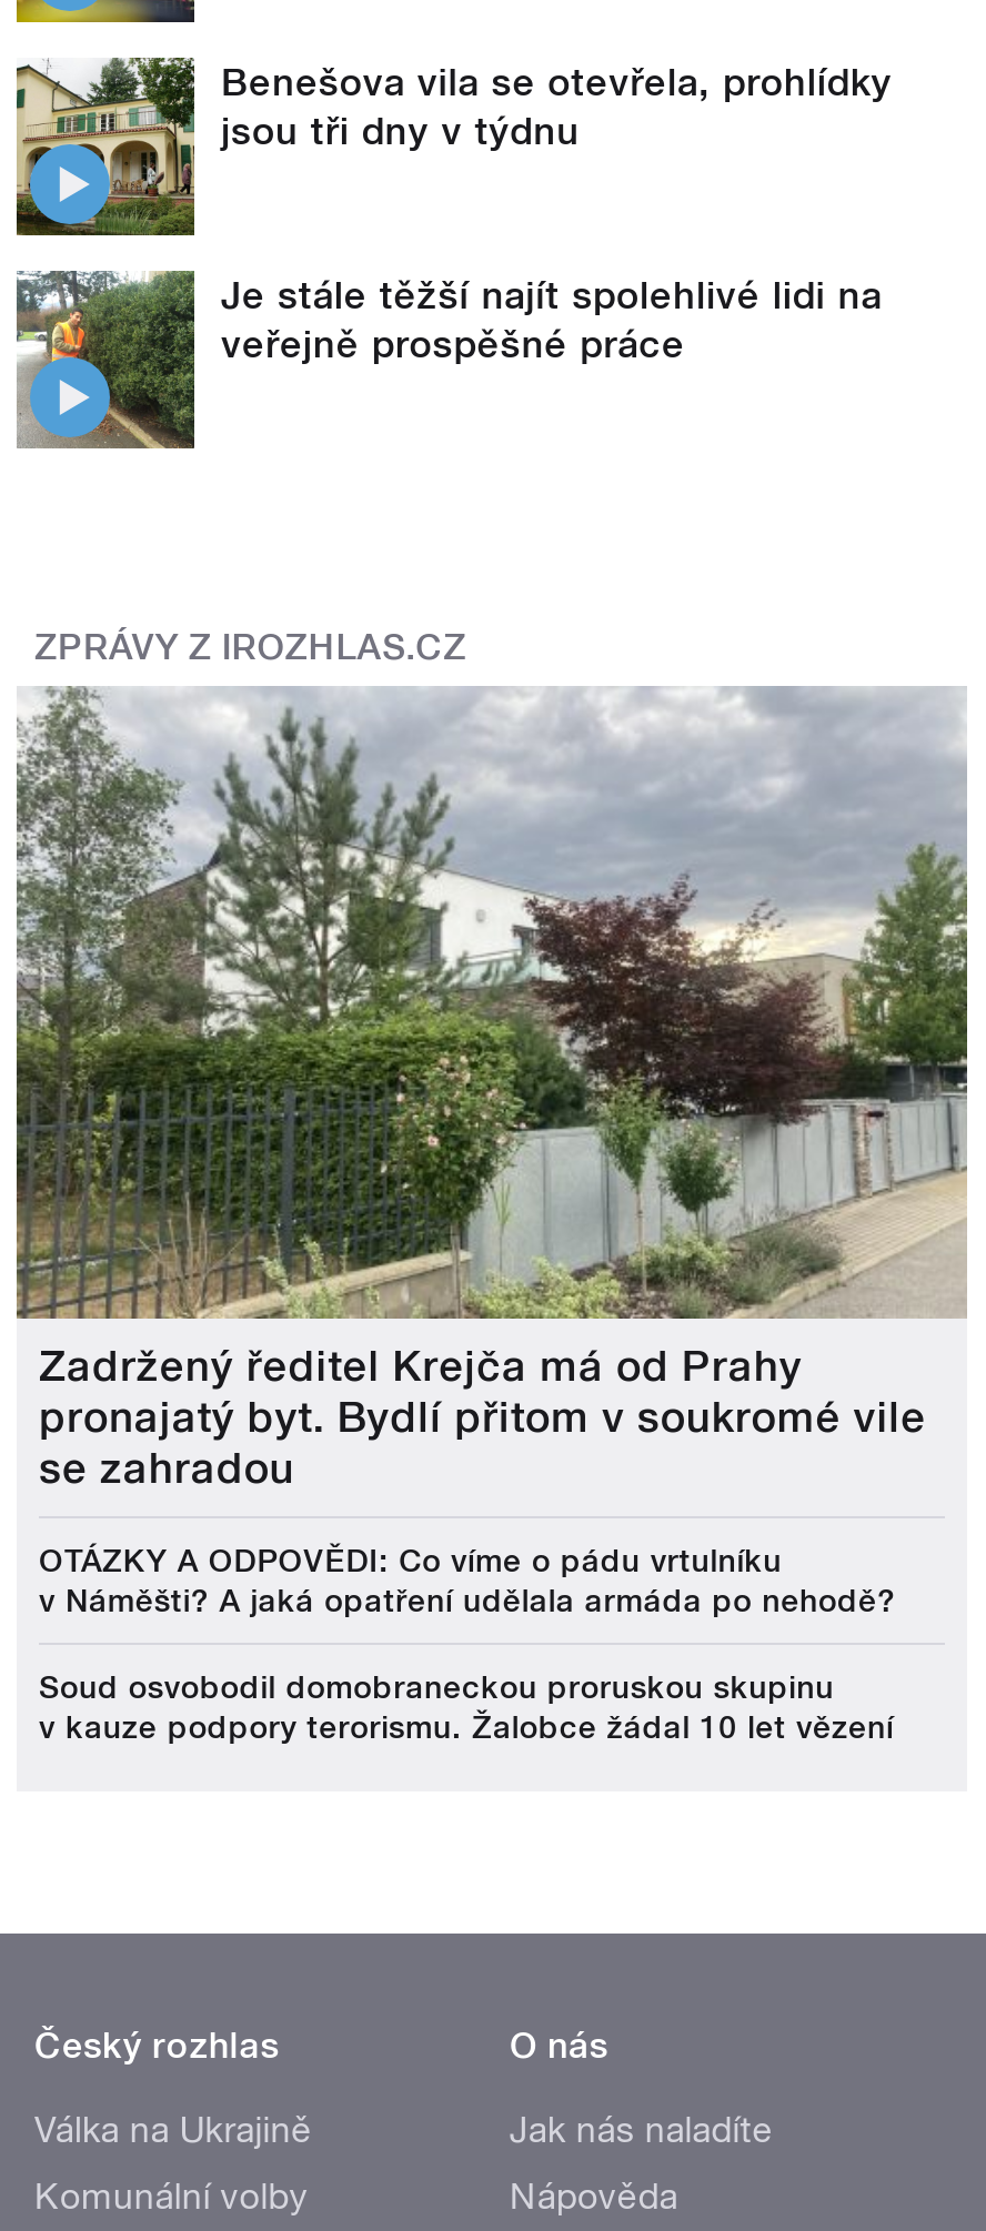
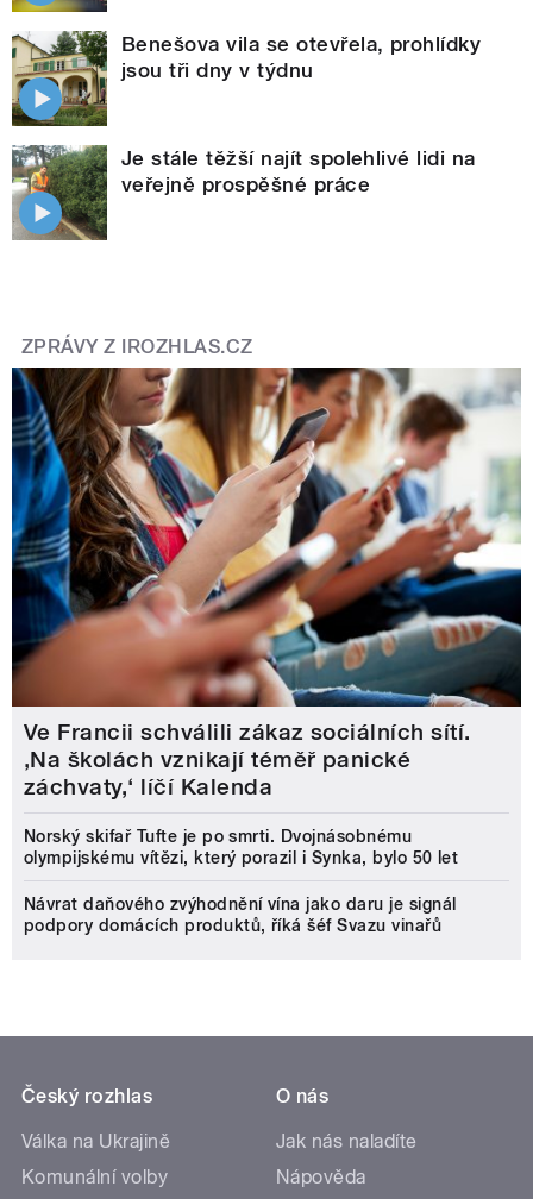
- [image]
- Zadržený ředitel Krejča má od Prahy
- pronajatý byt. Bydlí přitom v soukromé vile
- se zahradou
+ [image]
+ Ve Francii schválili zákaz sociálních sítí.
+ ‚Na školách vznikají téměř panické
+ záchvaty,‘ líčí Kalenda

- OTÁZKY A ODPOVĚDI: Co víme o pádu vrtulníku
- v Náměšti? A jaká opatření udělala armáda po nehodě?
+ Norský skifař Tufte je po smrti. Dvojnásobnému
+ olympijskému vítězi, který porazil i Synka, bylo 50 let

- Soud osvobodil domobraneckou proruskou skupinu
- v kauze podpory terorismu. Žalobce žádal 10 let vězení
+ Návrat daňového zvýhodnění vína jako daru je signál
+ podpory domácích produktů, říká šéf Svazu vinařů
